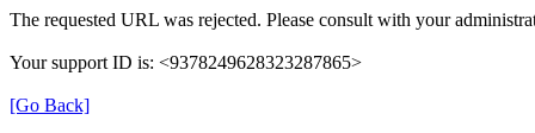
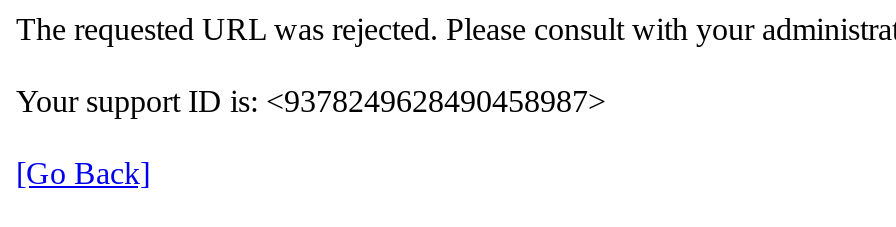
- Your support ID is: <9378249628323287865>
+ Your support ID is: <9378249628490458987>
